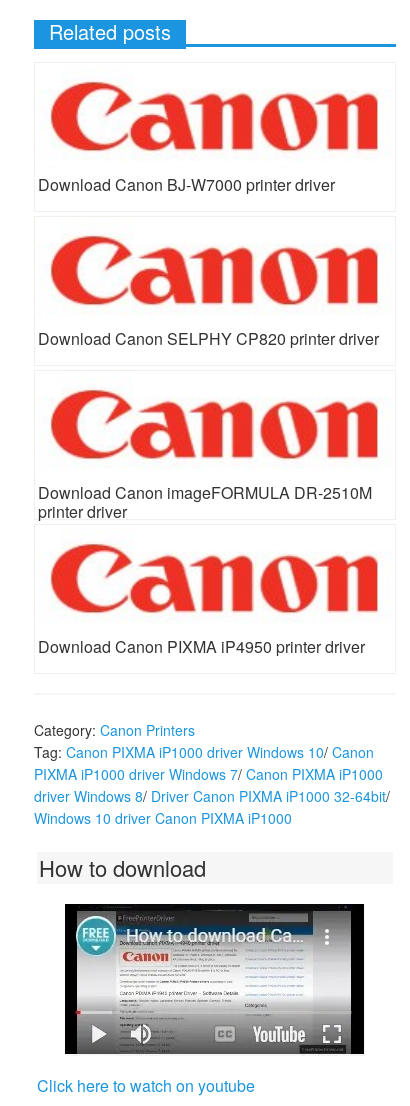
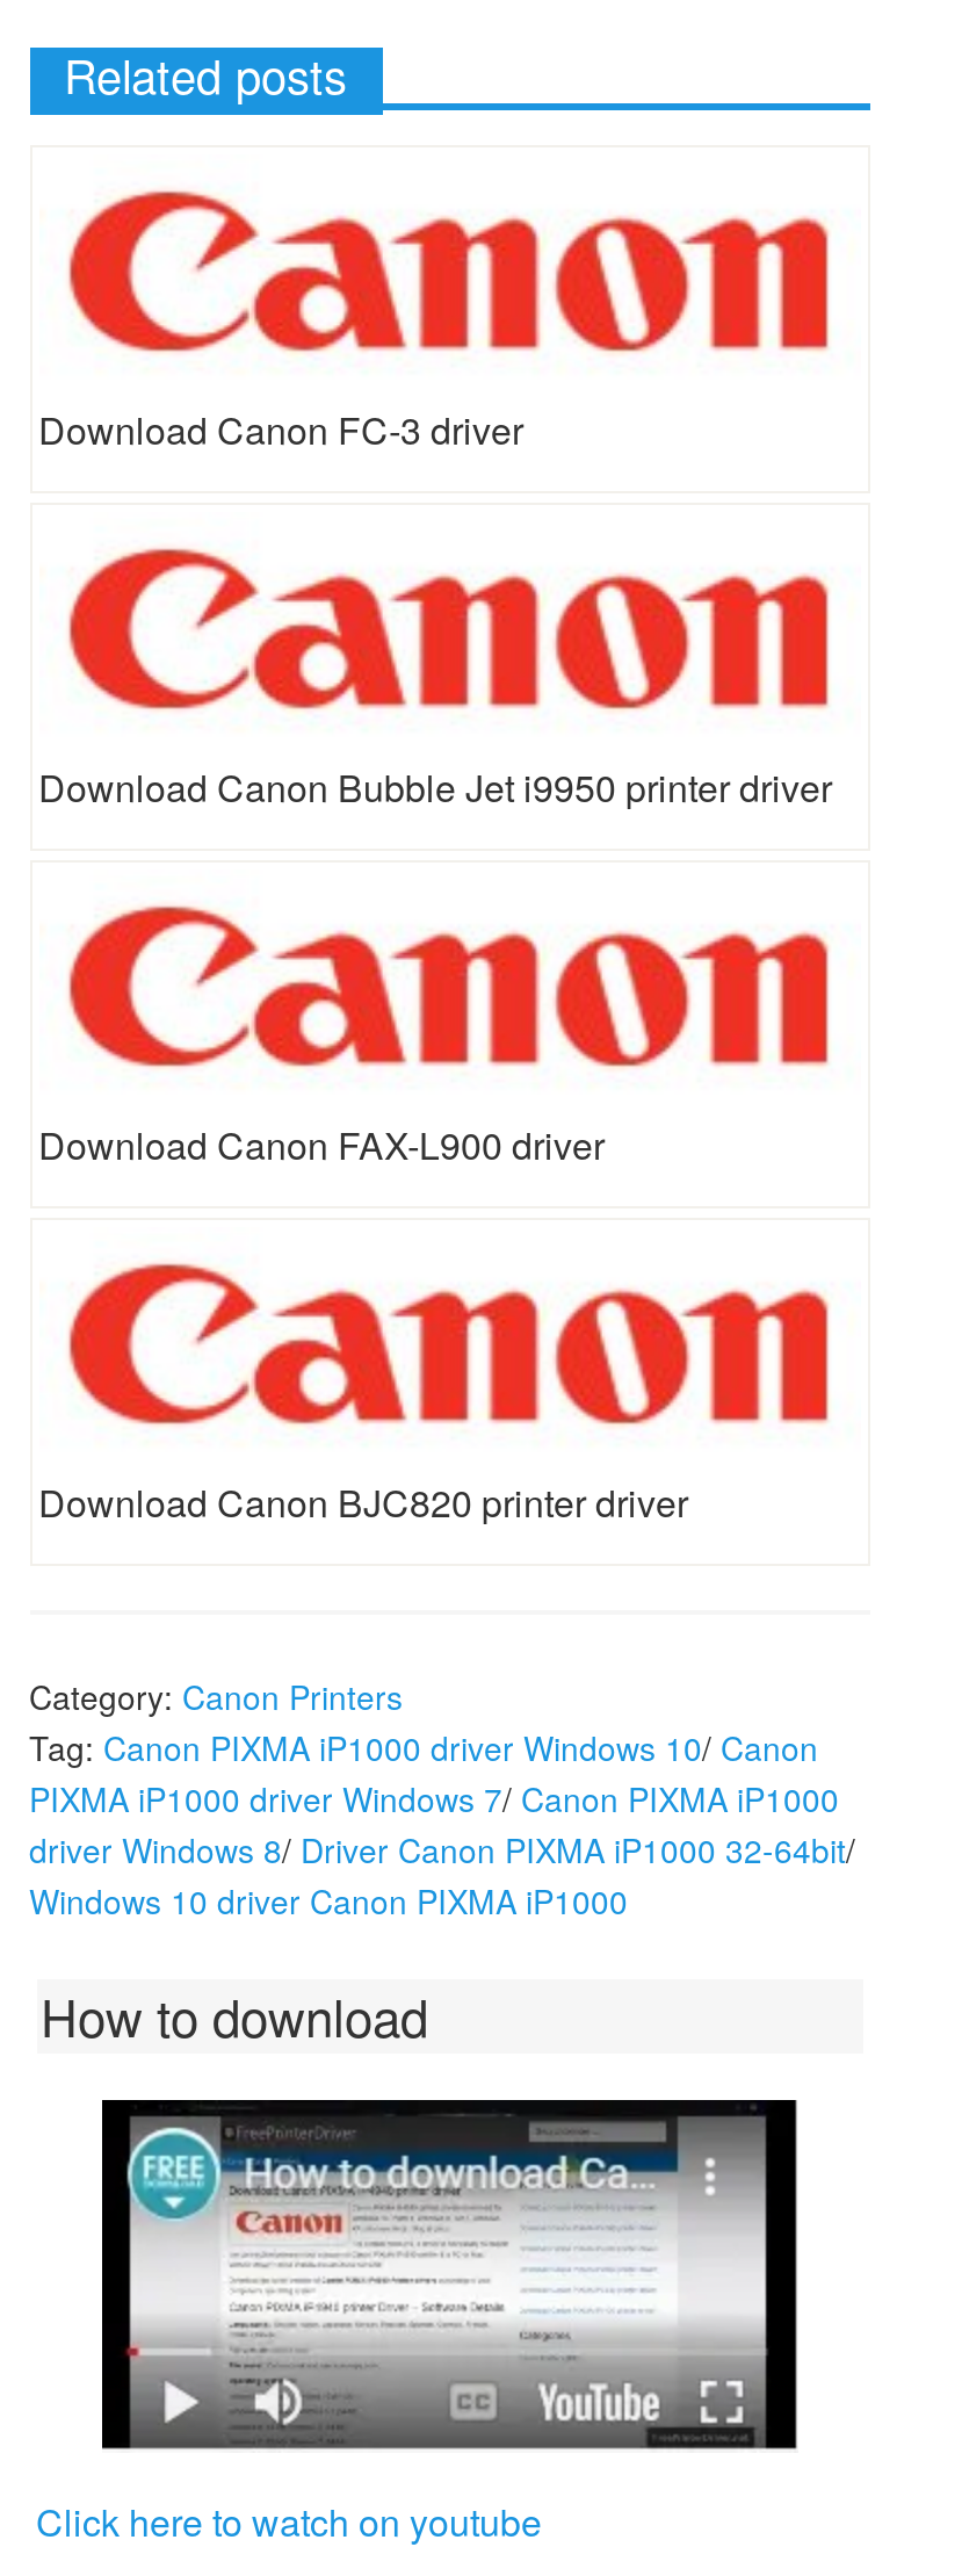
- Download Canon BJ-W7000 printer driver
+ Download Canon FC-3 driver

- Download Canon SELPHY CP820 printer driver
+ Download Canon Bubble Jet i9950 printer driver

- Download Canon imageFORMULA DR-2510M
- printer driver
+ Download Canon FAX-L900 driver

- Download Canon PIXMA iP4950 printer driver
+ Download Canon BJC820 printer driver
